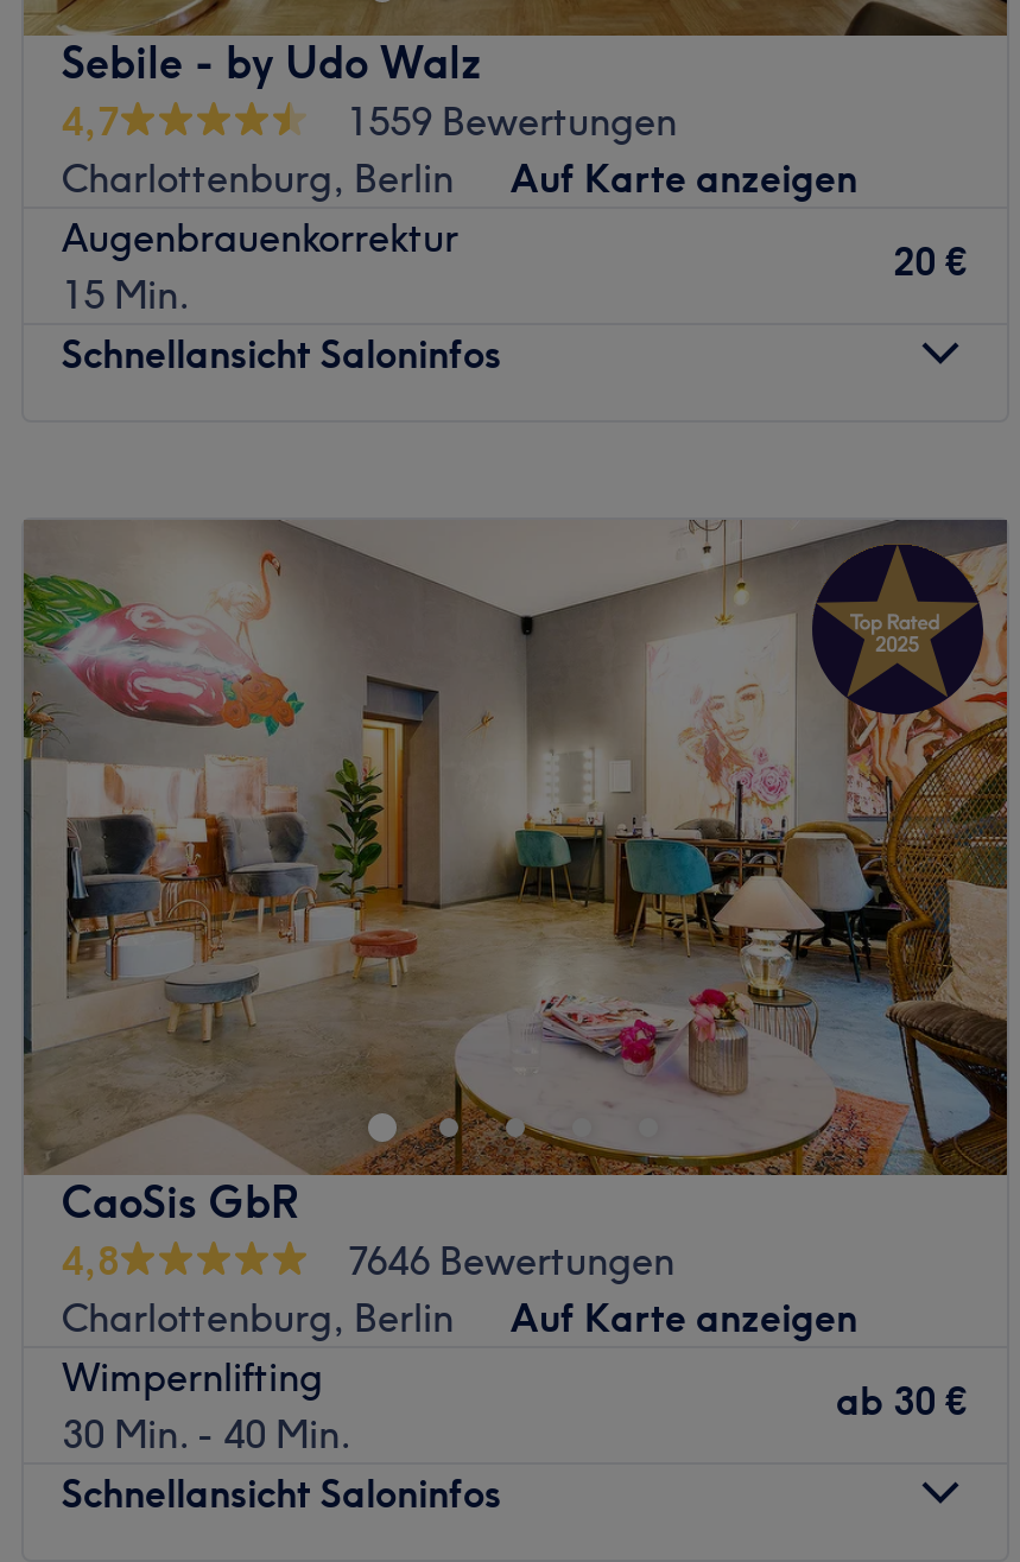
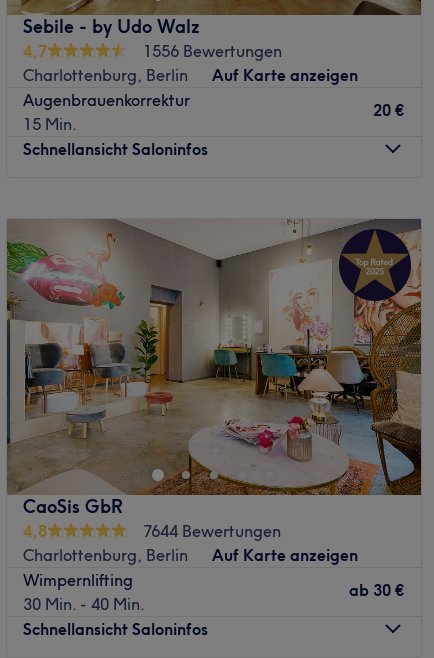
- 1559 Bewertungen
+ 1556 Bewertungen

- 7646 Bewertungen
+ 7644 Bewertungen
